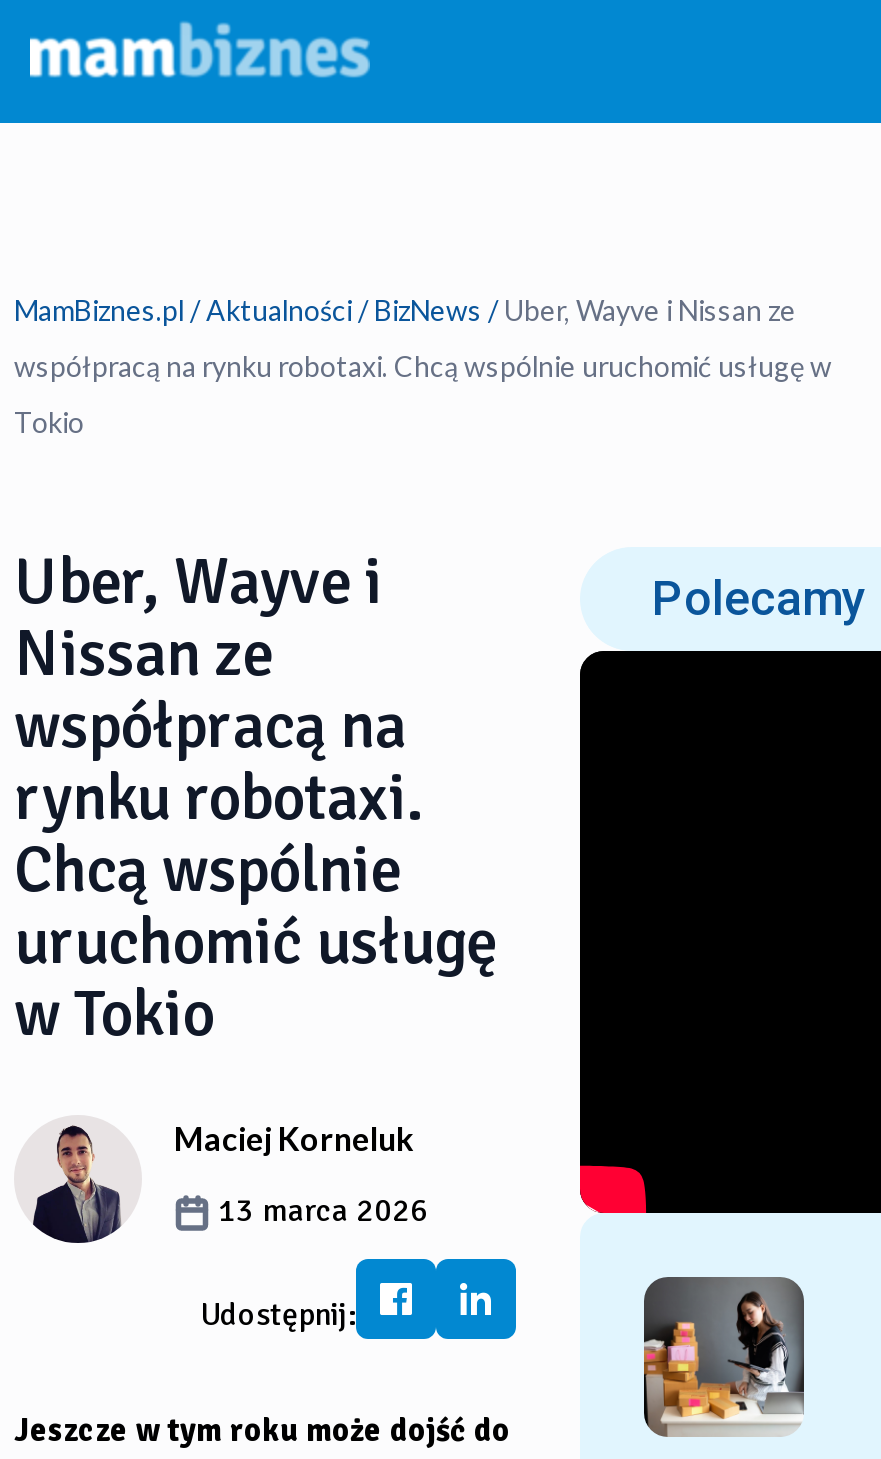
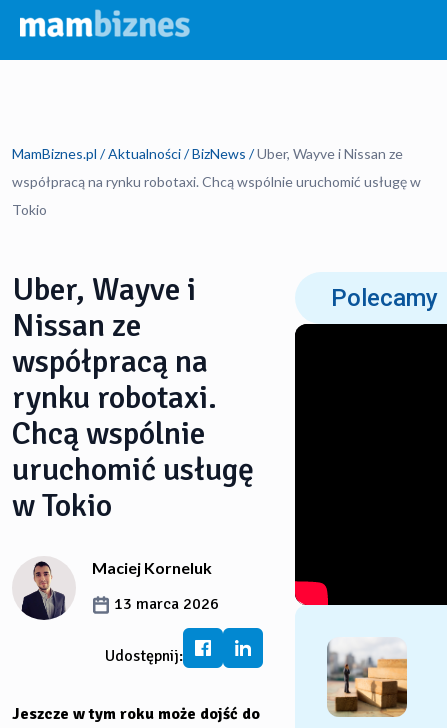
- [image]
+ [image]
